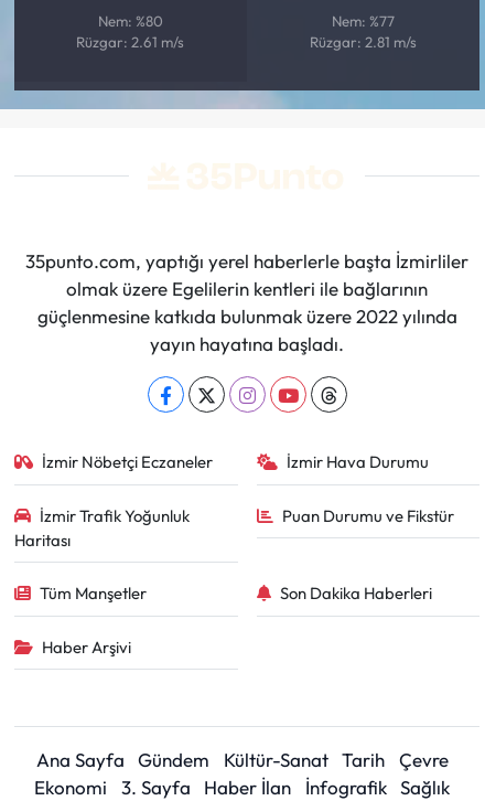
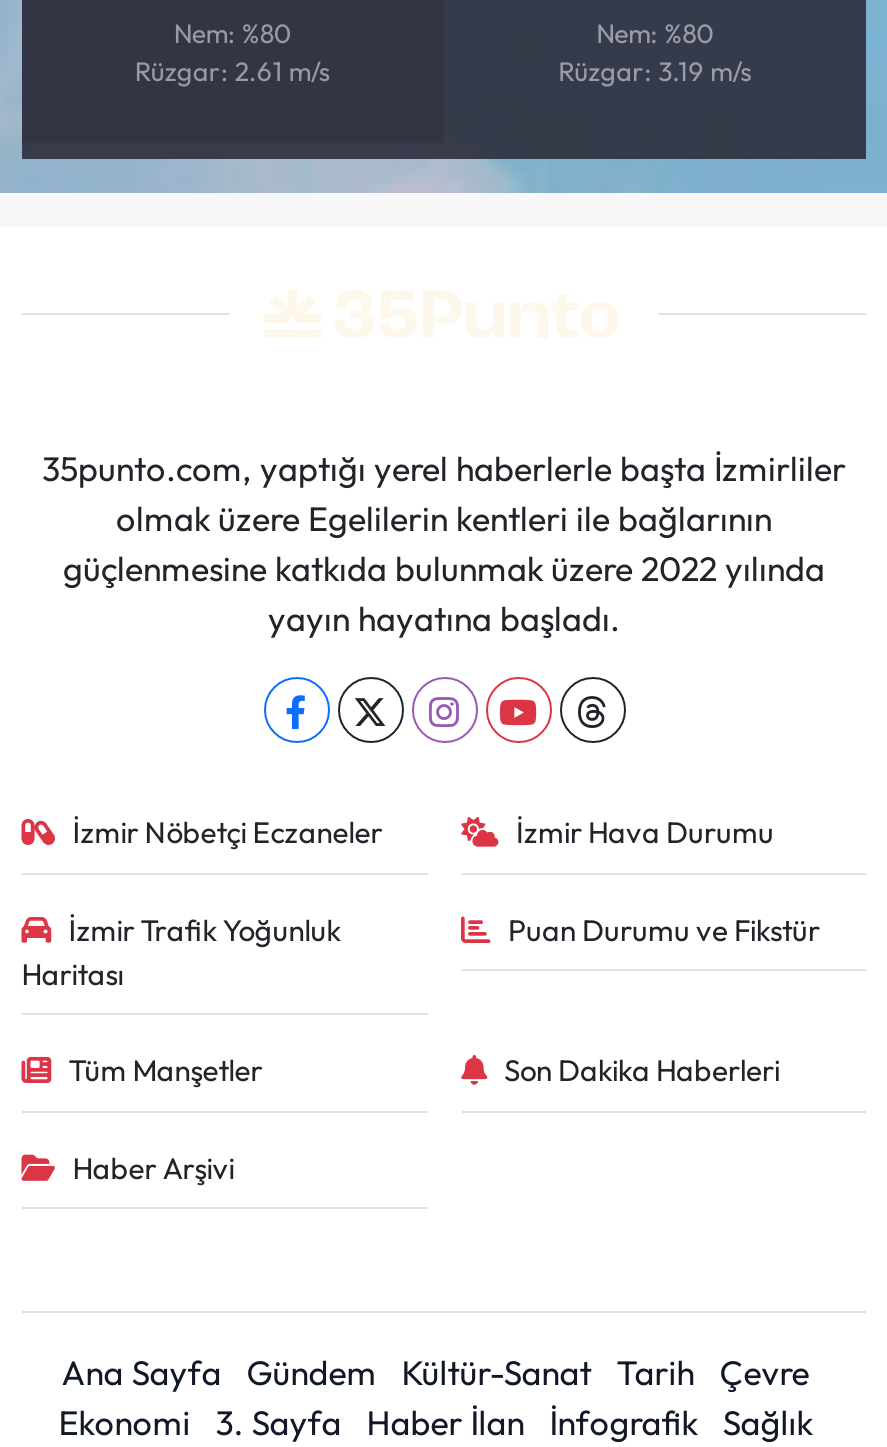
- Nem: %77
- Rüzgar: 2.81 m/s
+ Nem: %80
+ Rüzgar: 3.19 m/s
